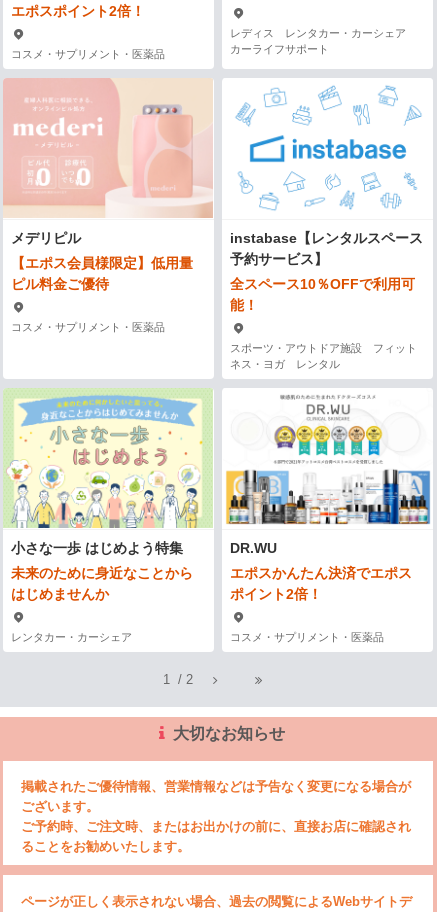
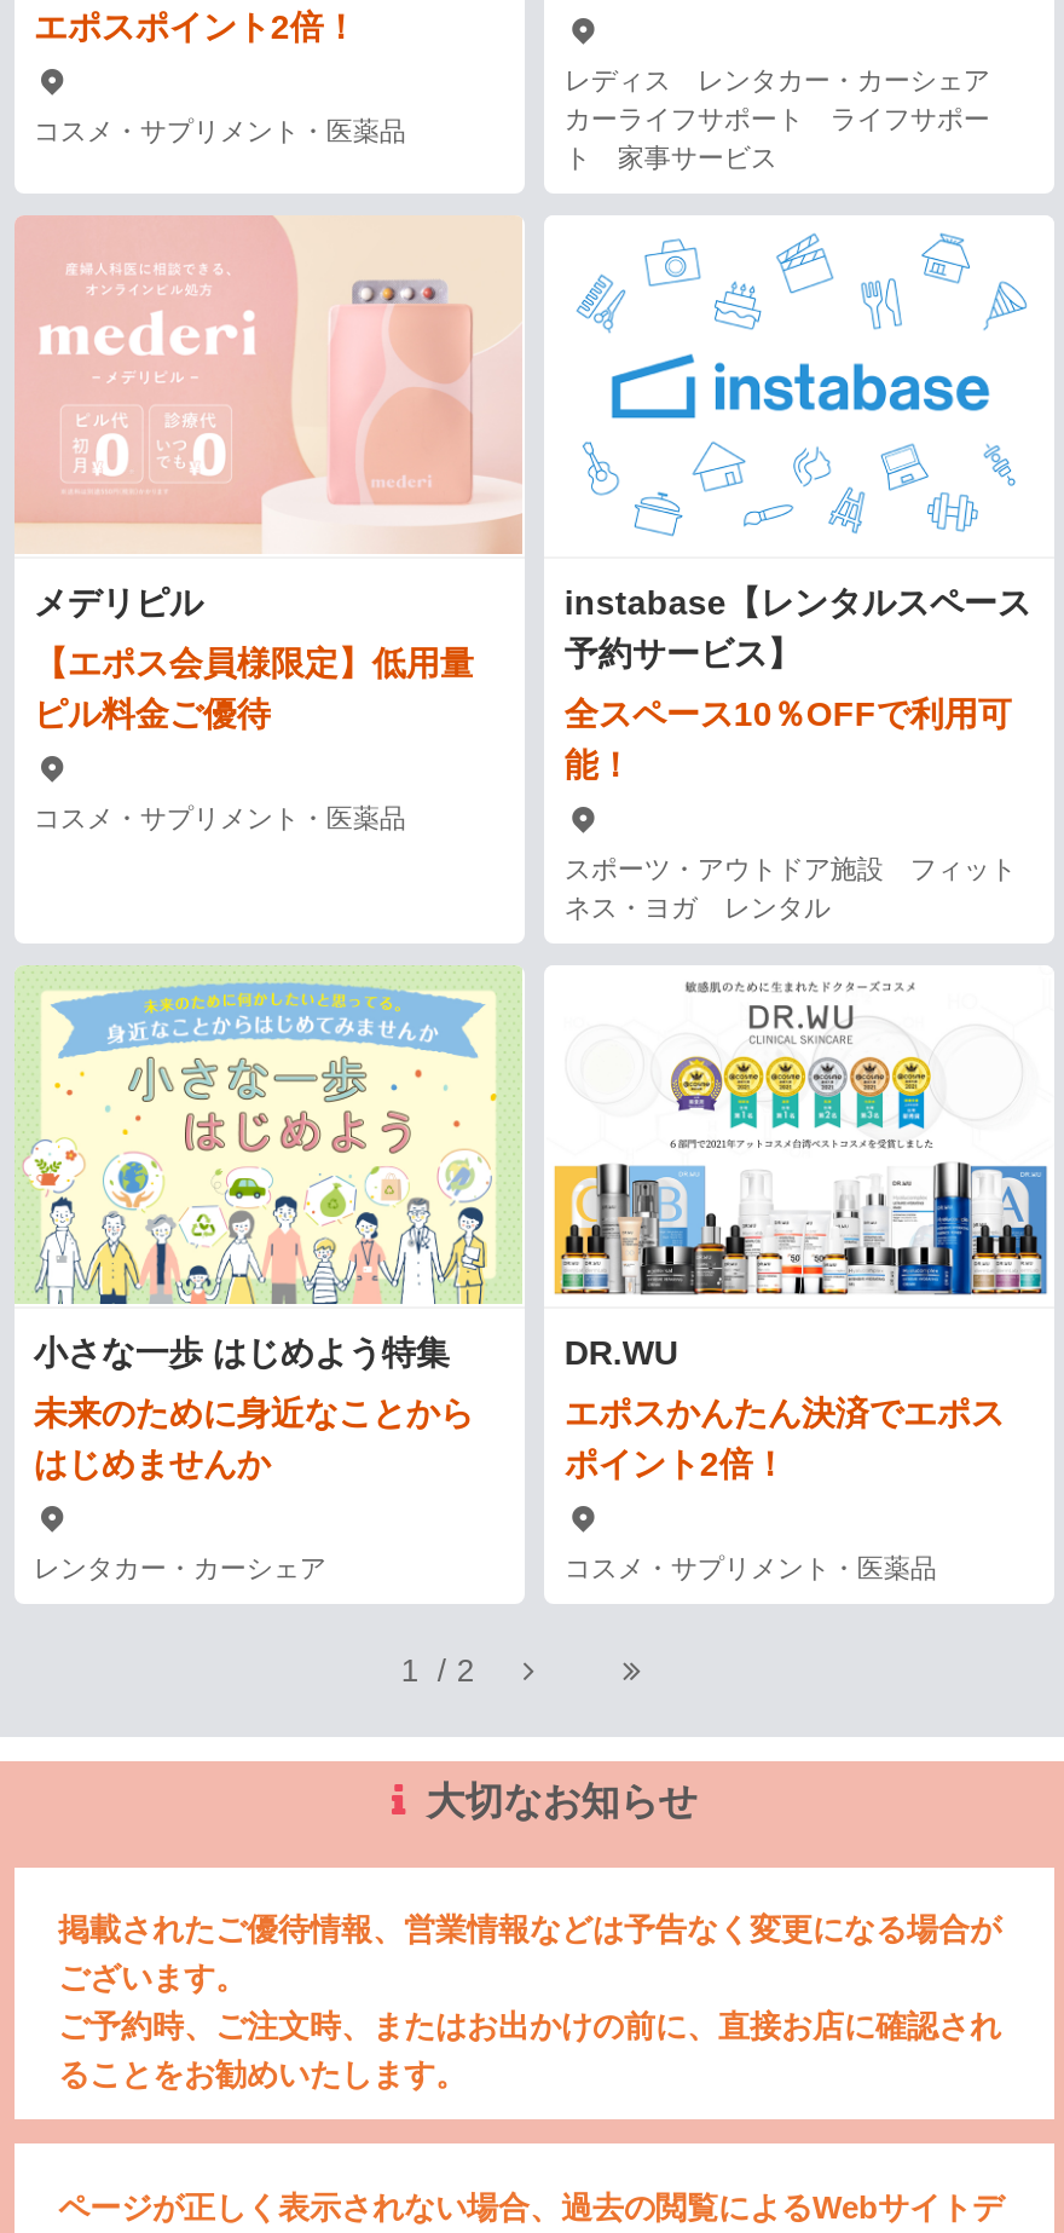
- カーライフサポート
+ カーライフサポート ライフサポー
+ ト 家事サービス
